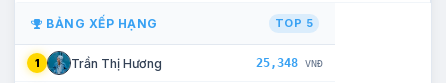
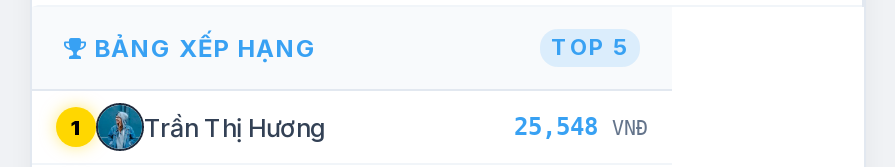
- 25,348 VNĐ
+ 25,548 VNĐ
